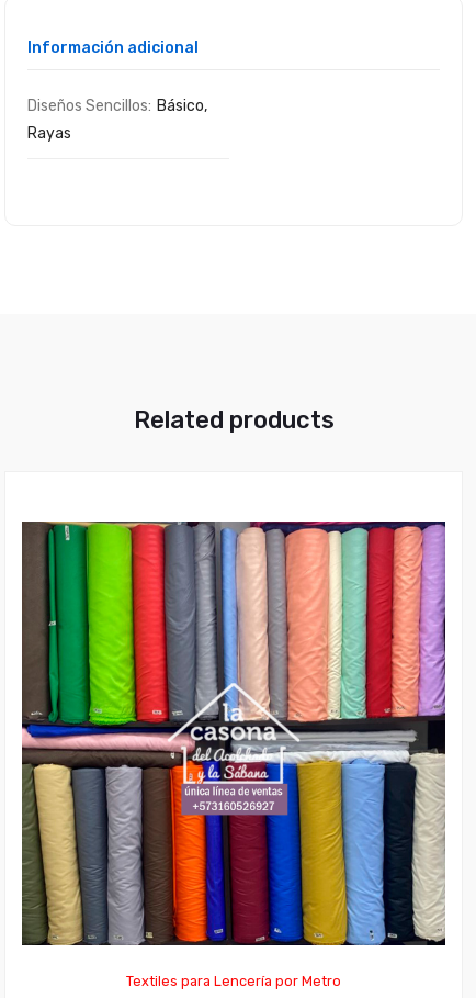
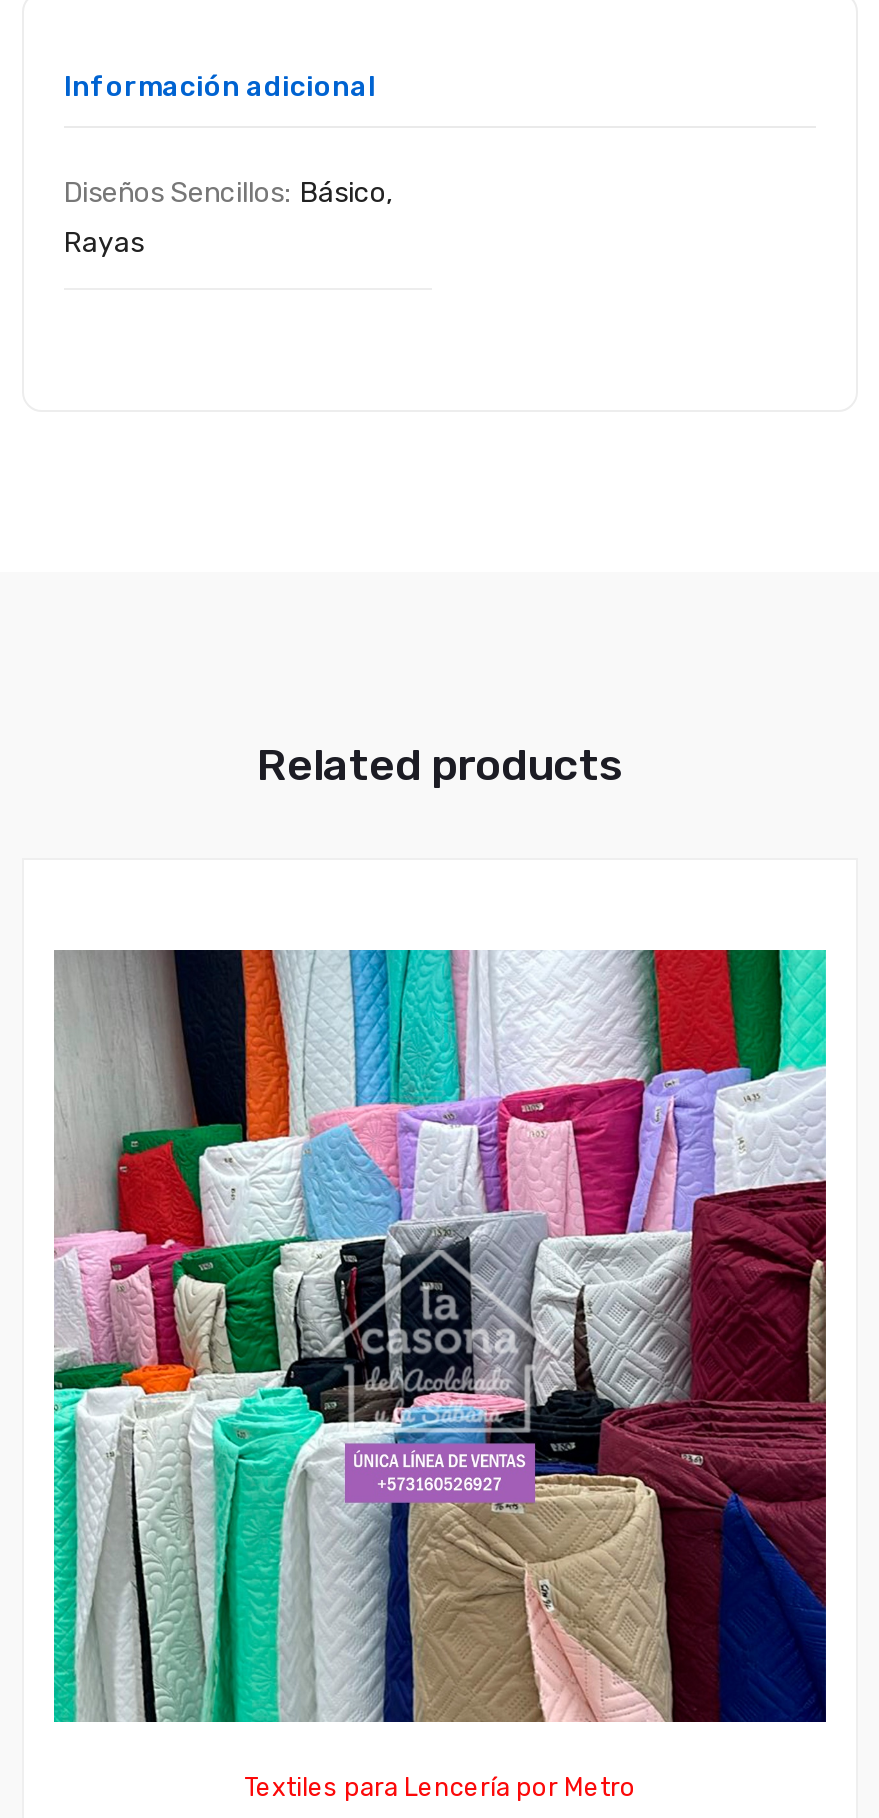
- [image]
+ [image]
